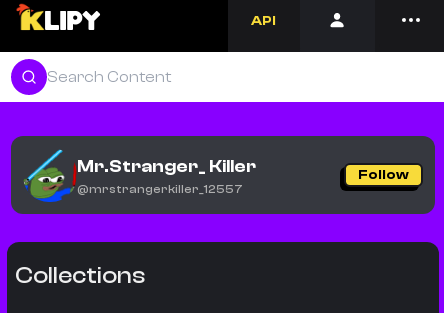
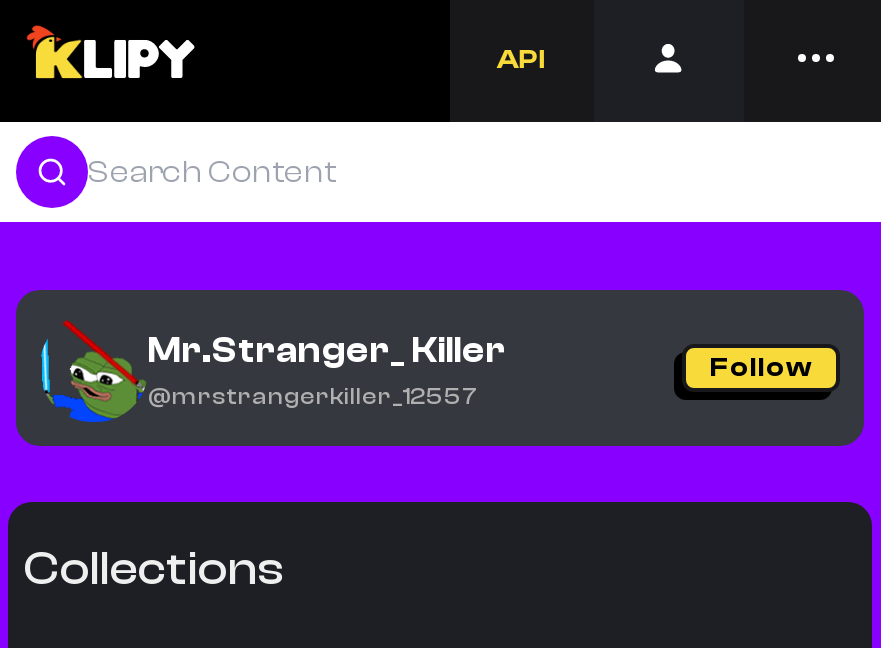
- [image]
+ [image]
